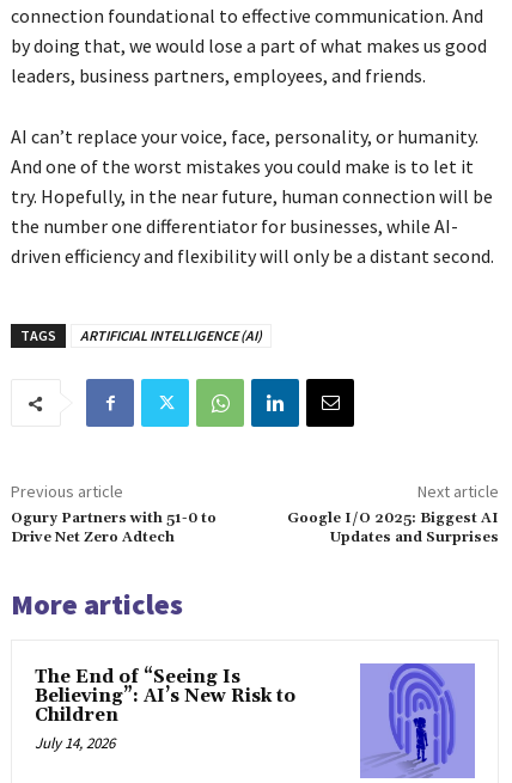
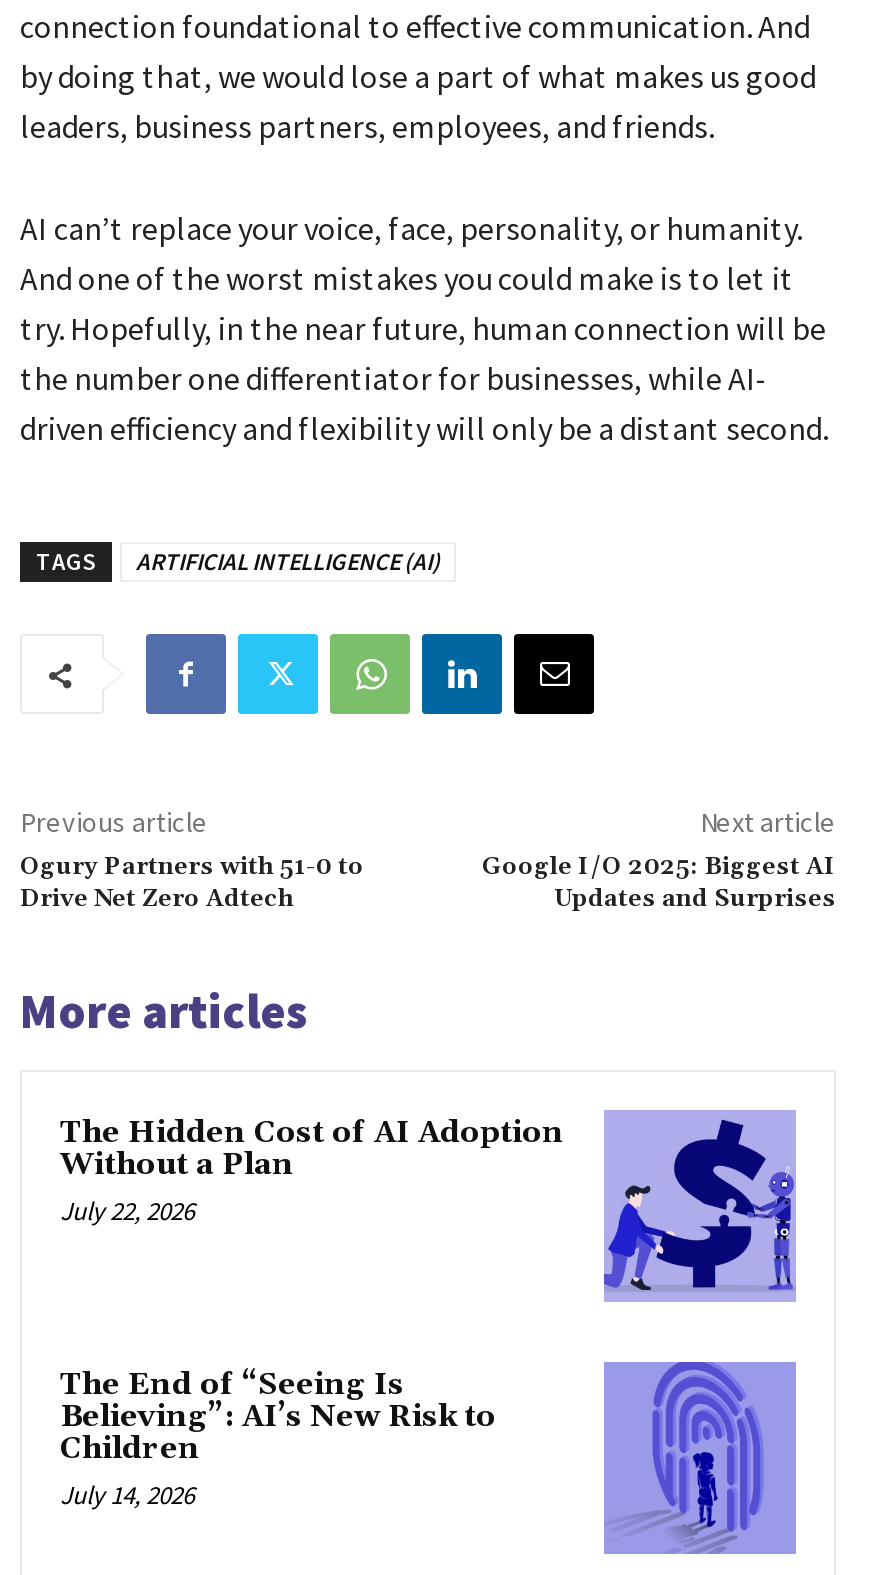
+ [image]
+ The Hidden Cost of AI Adoption
+ Without a Plan
+ July 22, 2026
